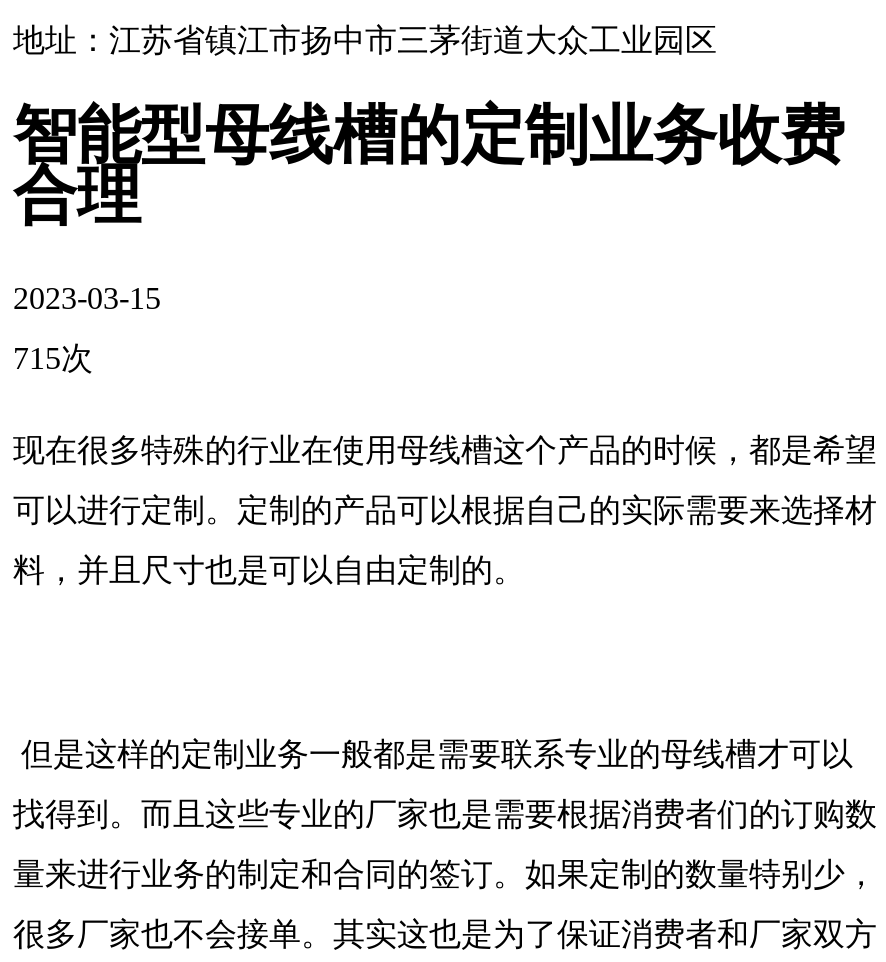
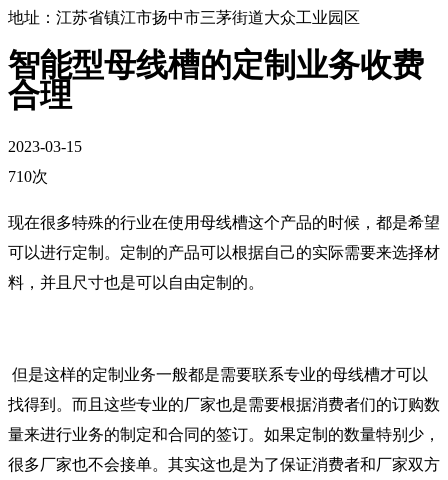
- 715次
+ 710次
